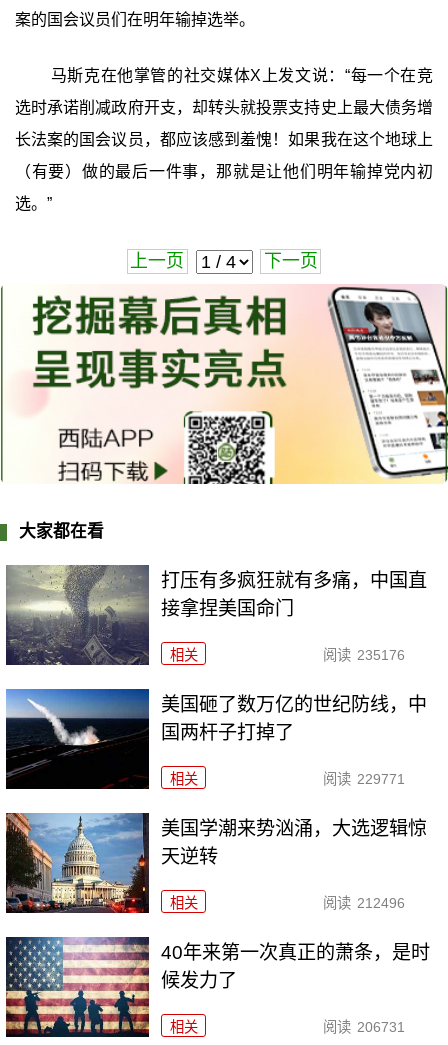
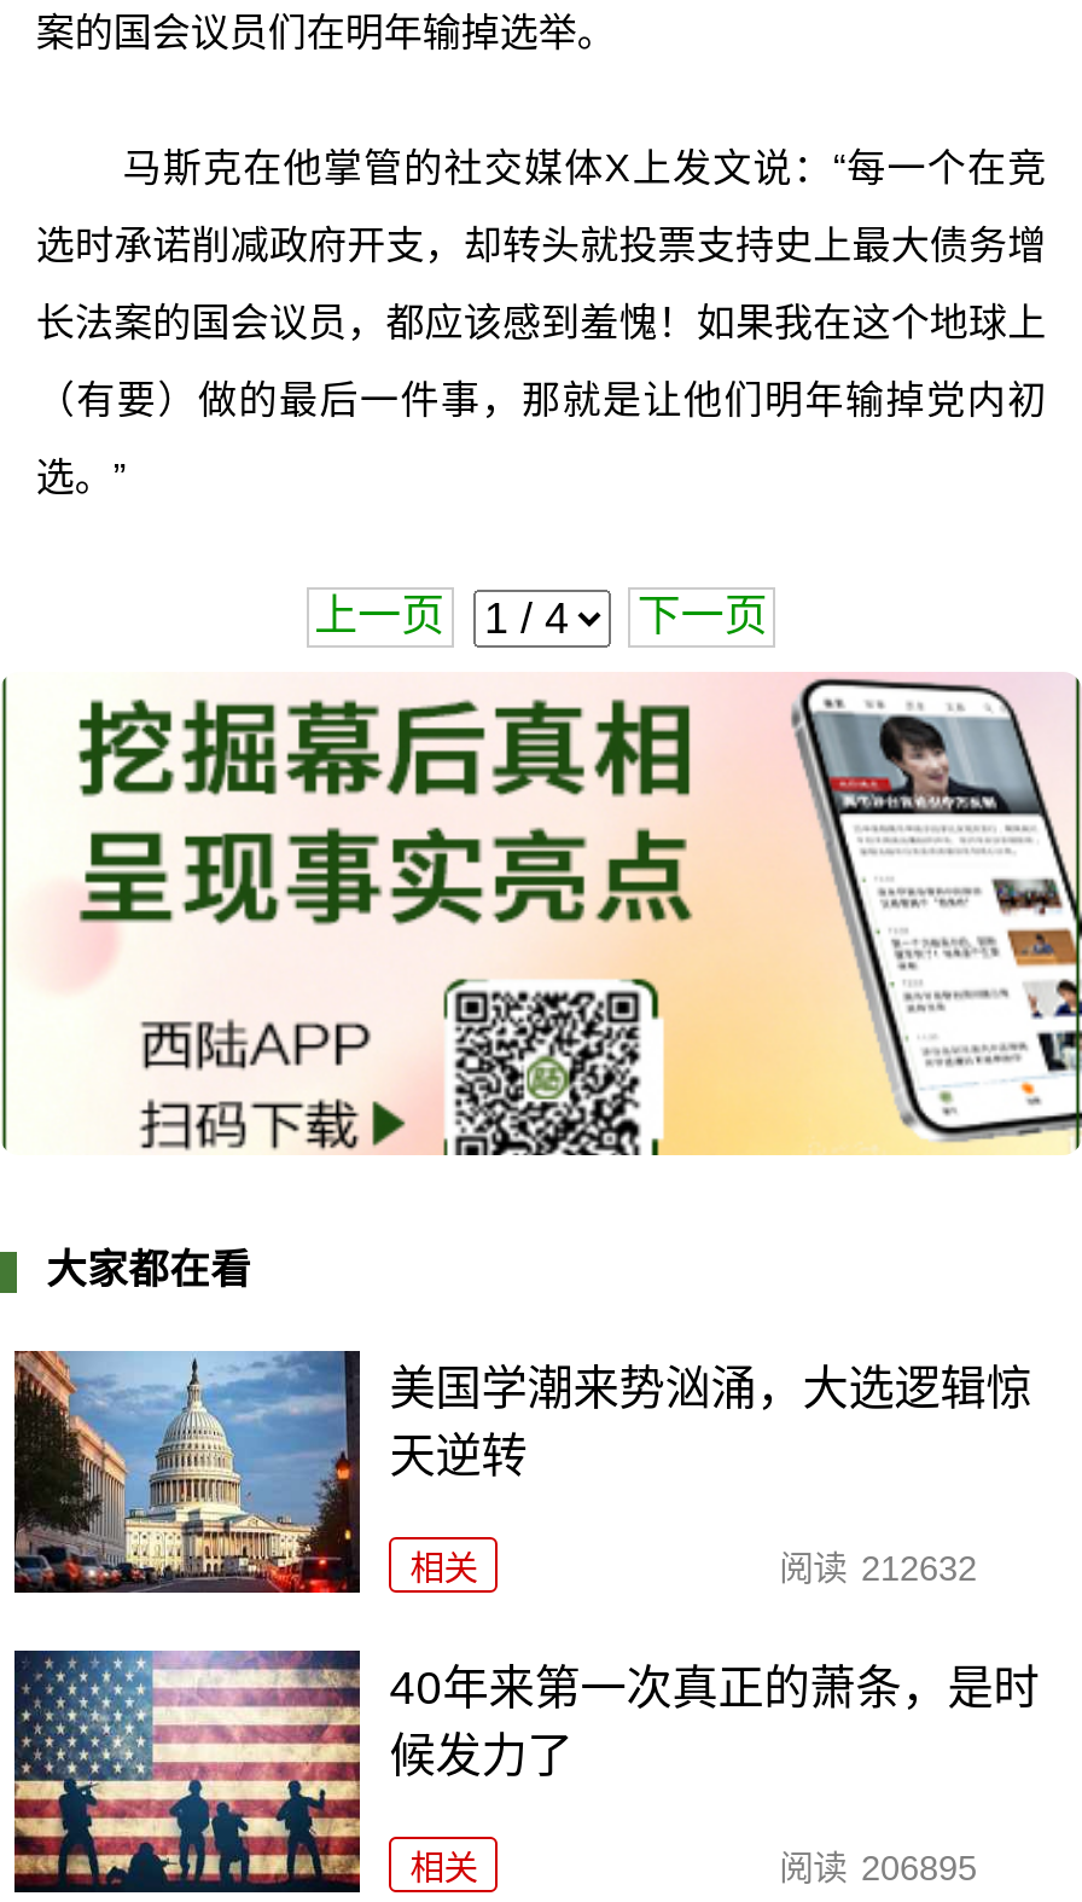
- [image]
- 打压有多疯狂就有多痛，中国直
- 接拿捏美国命门
- 相关
- 阅读 235176
- 美国砸了数万亿的世纪防线，中
- 国两杆子打掉了
- 相关
- 阅读 229771

- [image]

- 阅读 212496
+ 阅读 212632

- 阅读 206731
+ 阅读 206895
